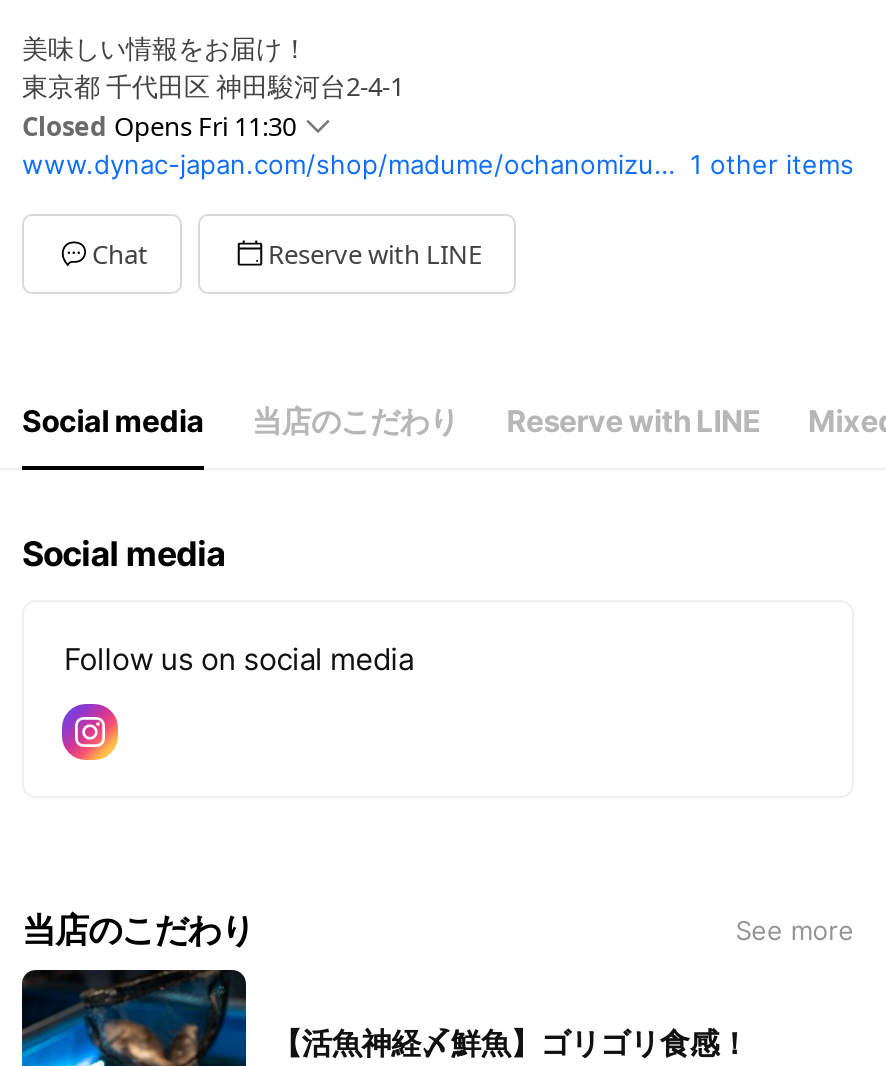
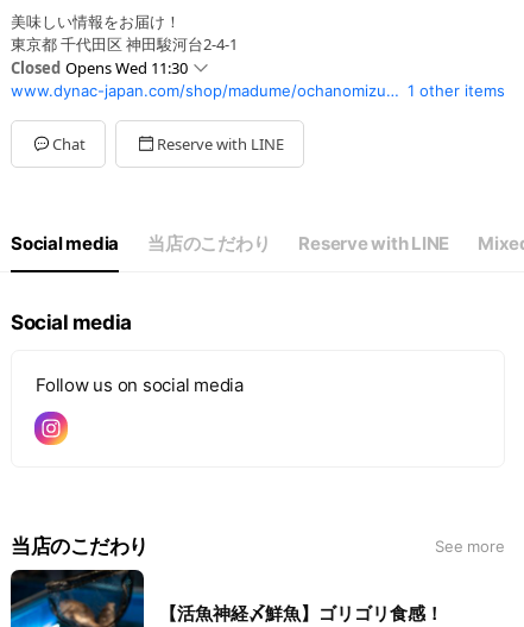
- Closed Opens Fri 11:30
+ Closed Opens Wed 11:30
